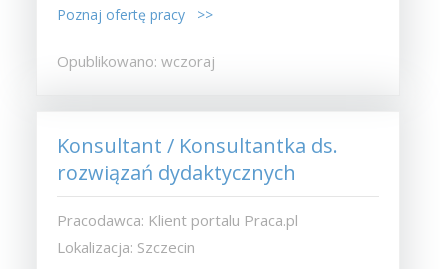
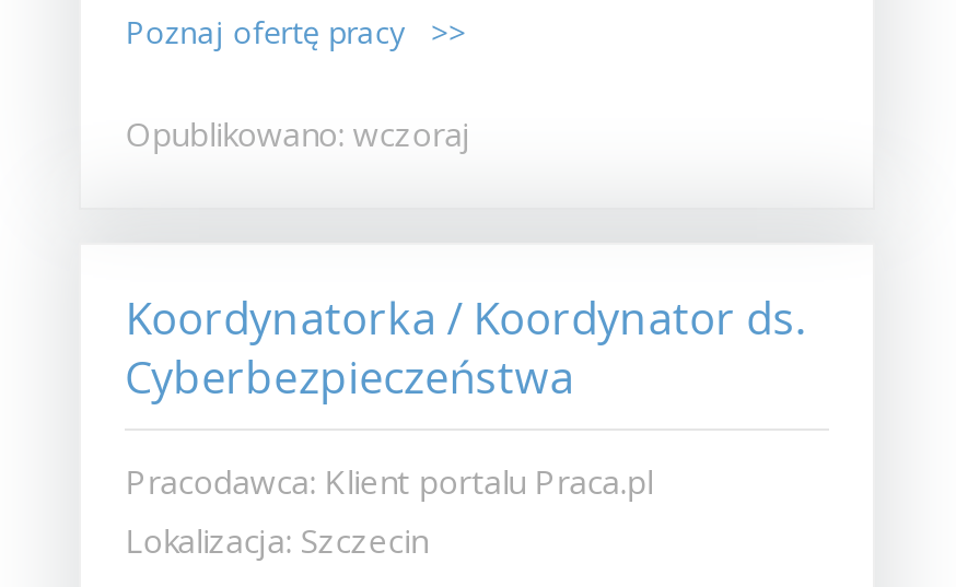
- Konsultant / Konsultantka ds.
- rozwiązań dydaktycznych
+ Koordynatorka / Koordynator ds.
+ Cyberbezpieczeństwa
